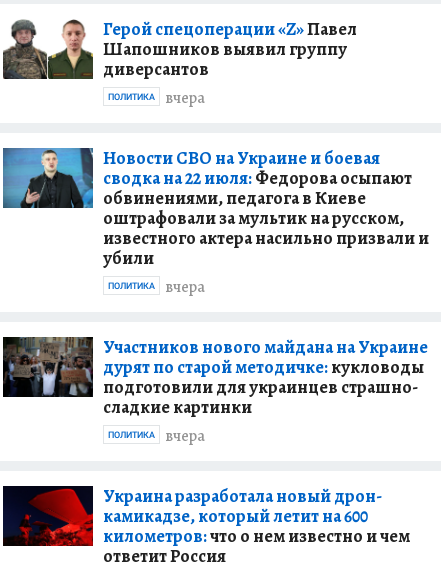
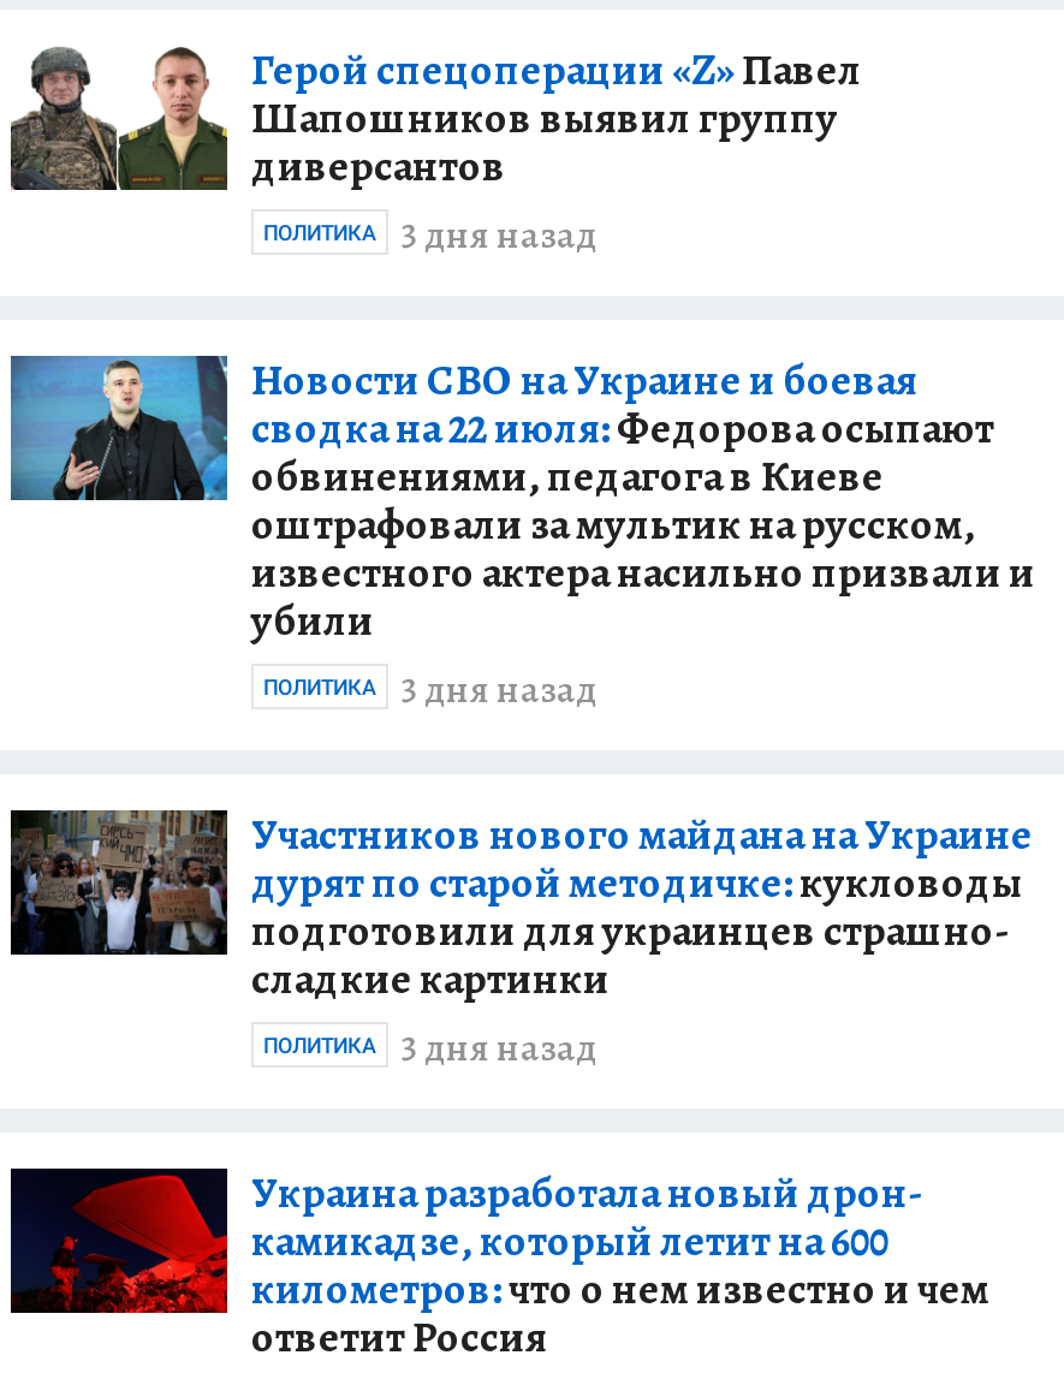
- вчера
+ 3 дня назад

- вчера
+ 3 дня назад

- вчера
+ 3 дня назад
